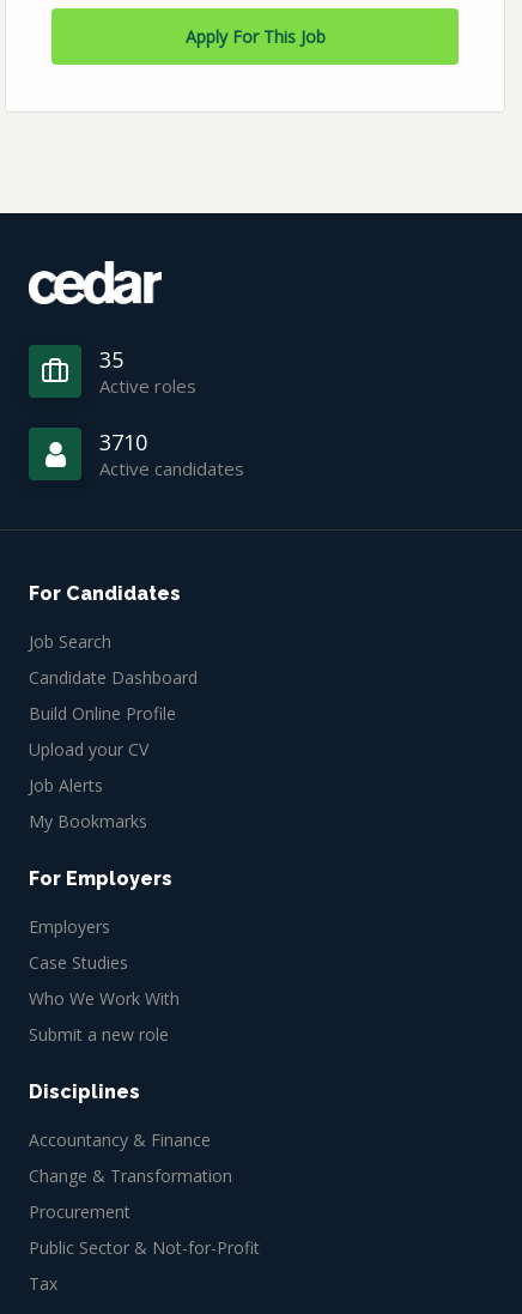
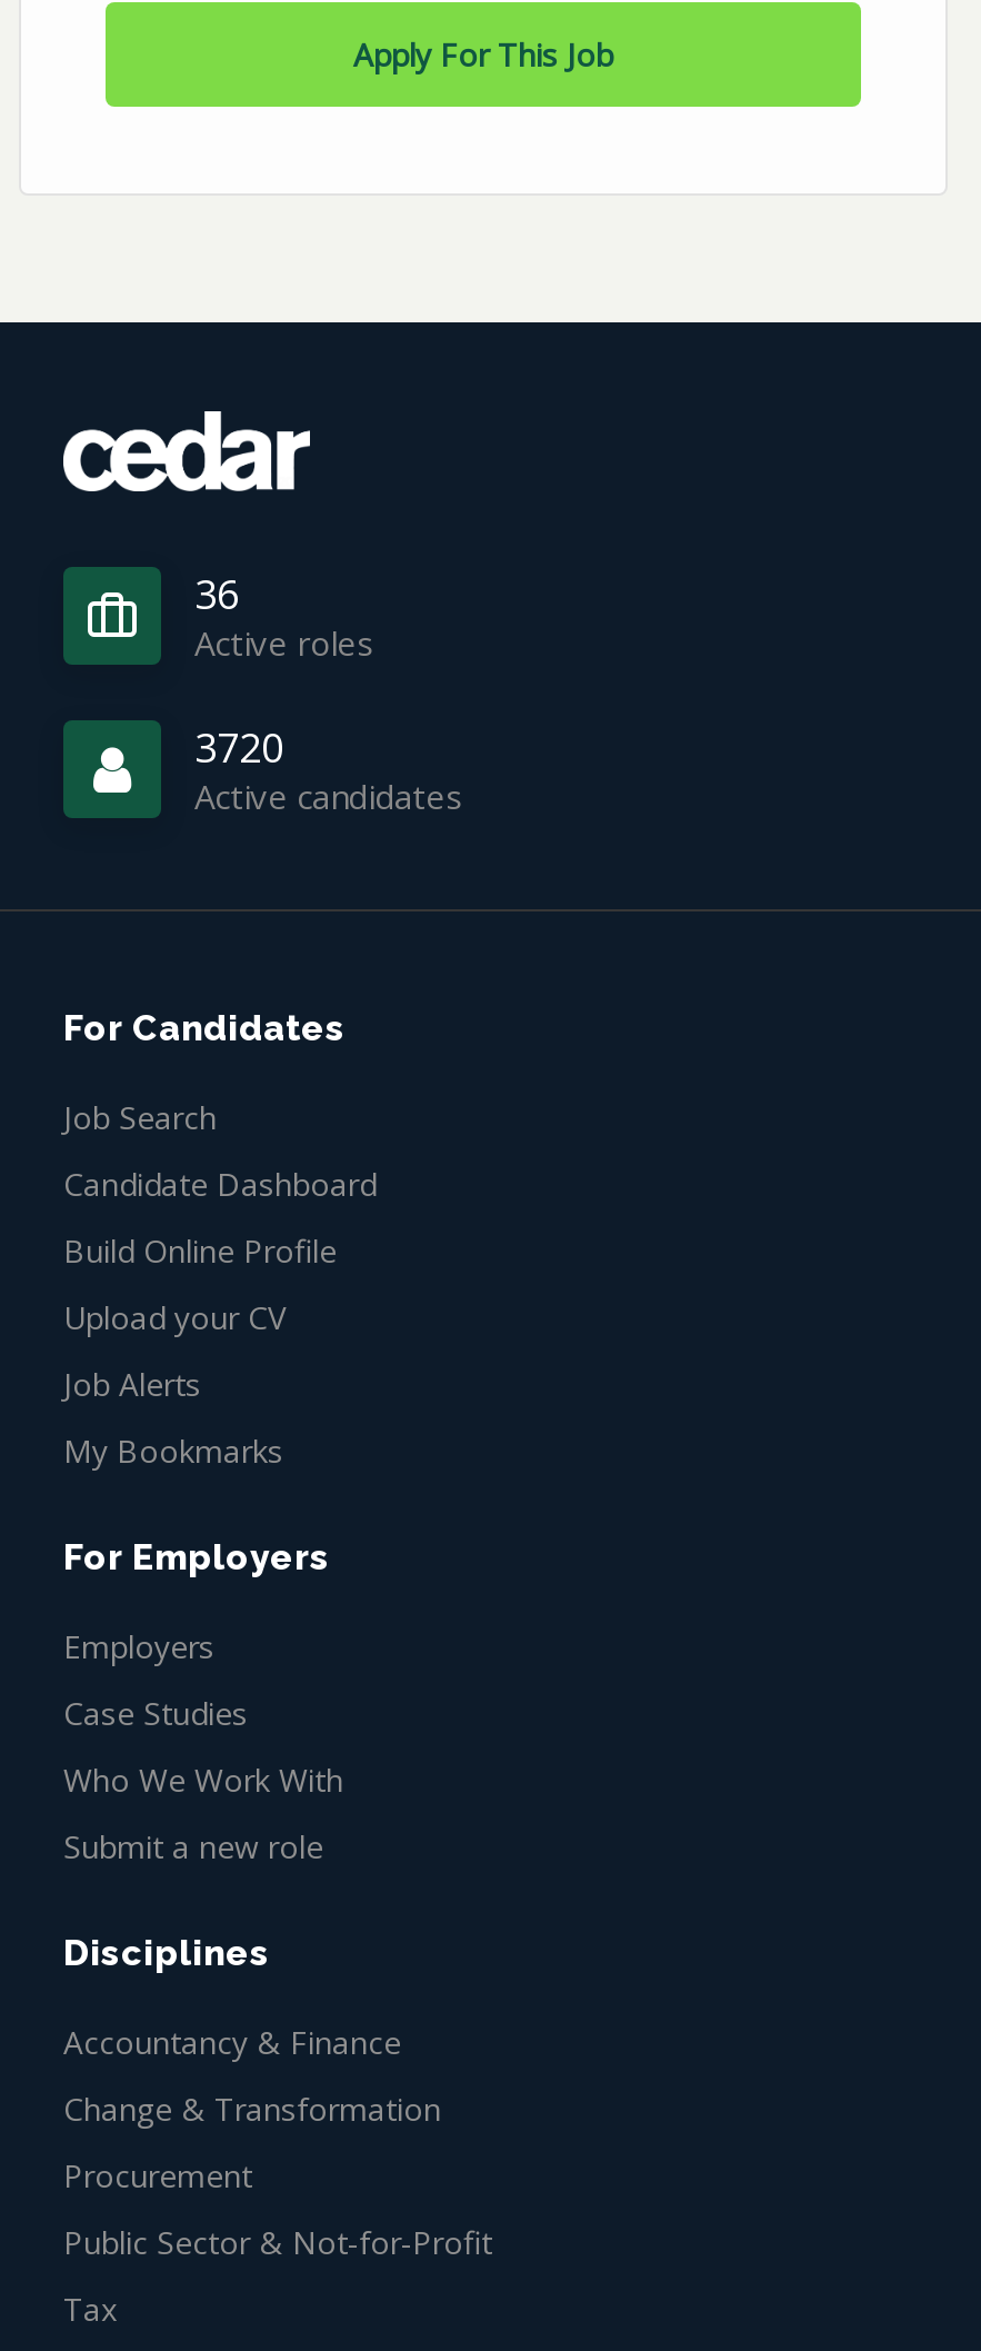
- 35
+ 36

- 3710
+ 3720
